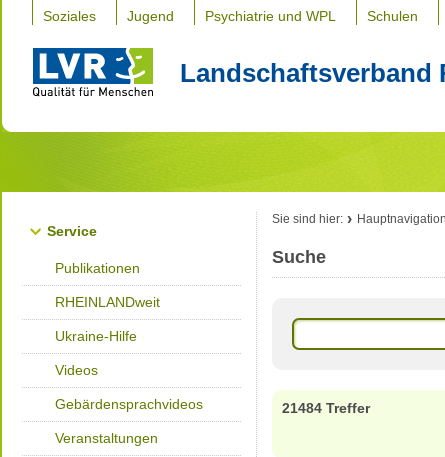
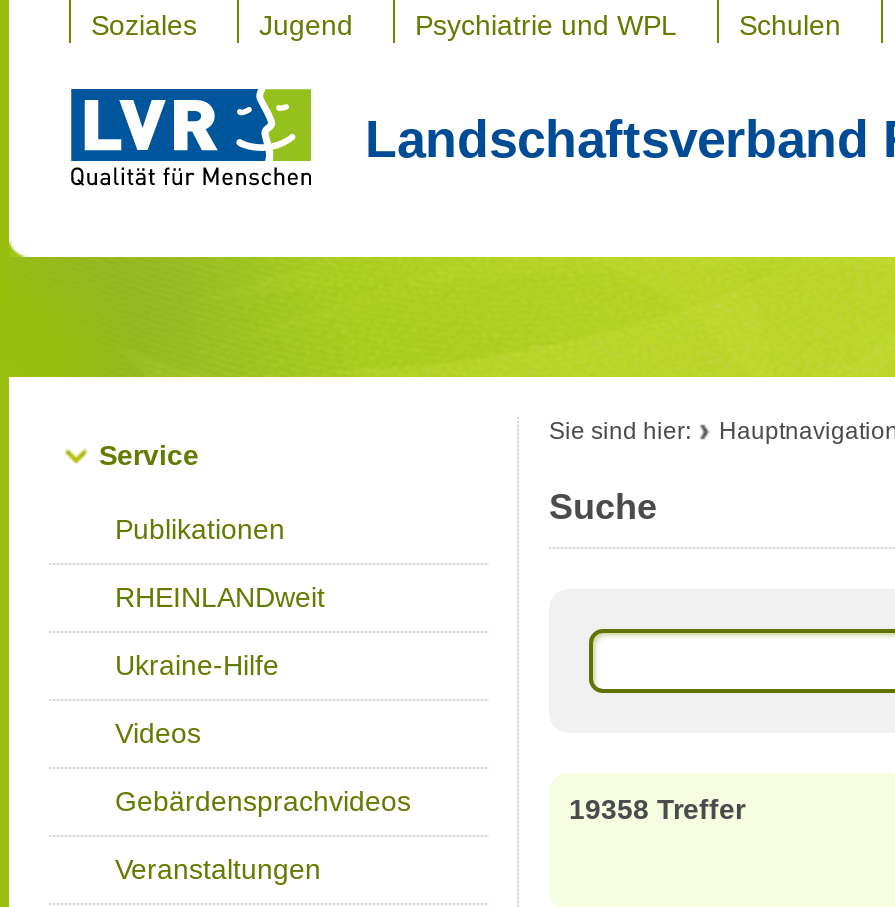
- 21484 Treffer
+ 19358 Treffer
